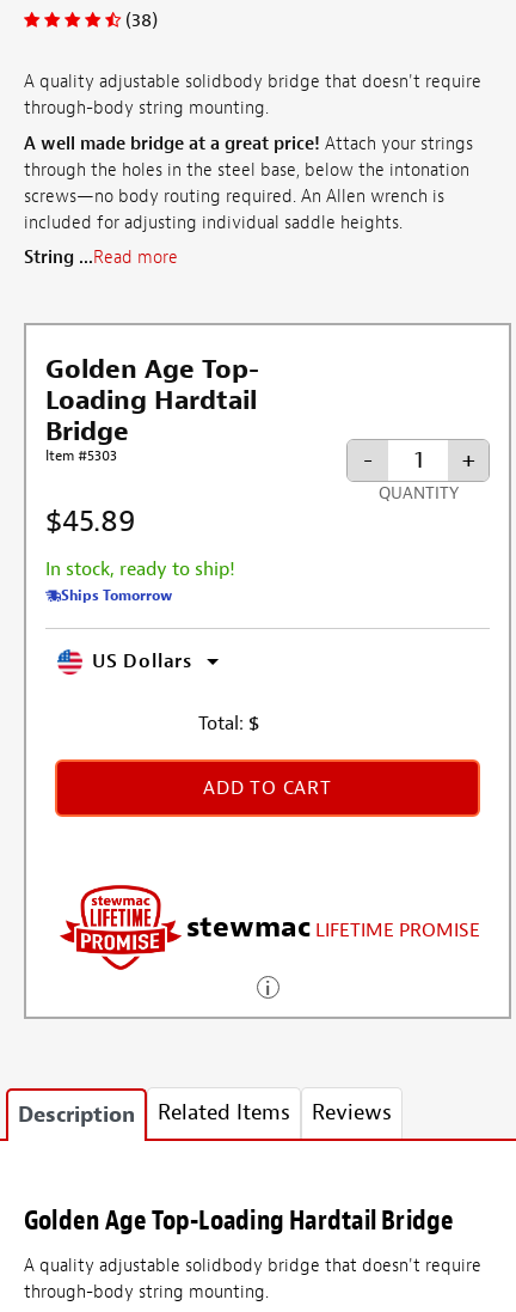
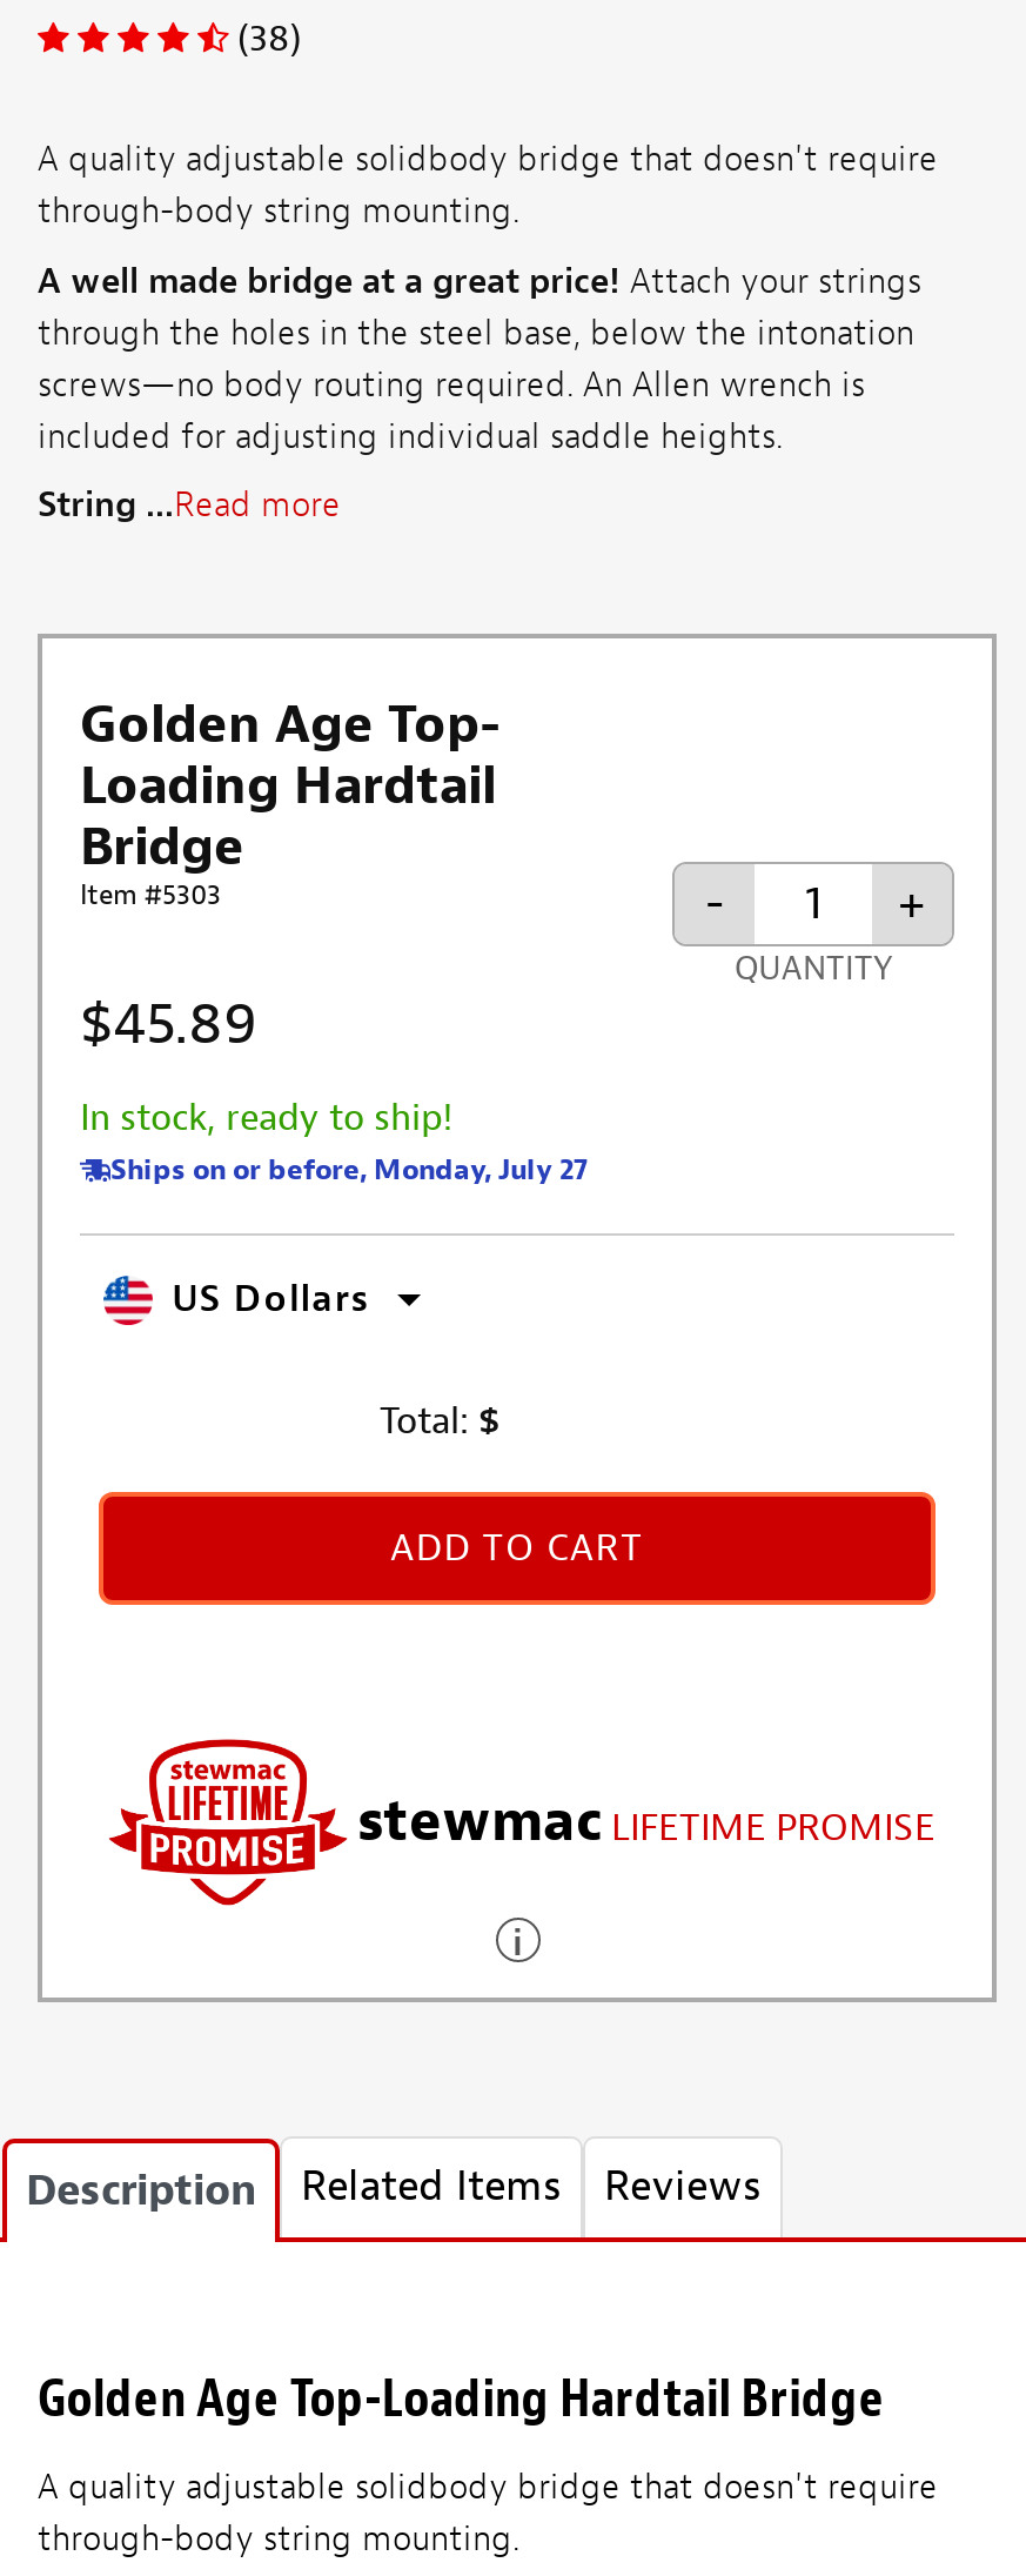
- Ships Tomorrow
+ Ships on or before, Monday, July 27
